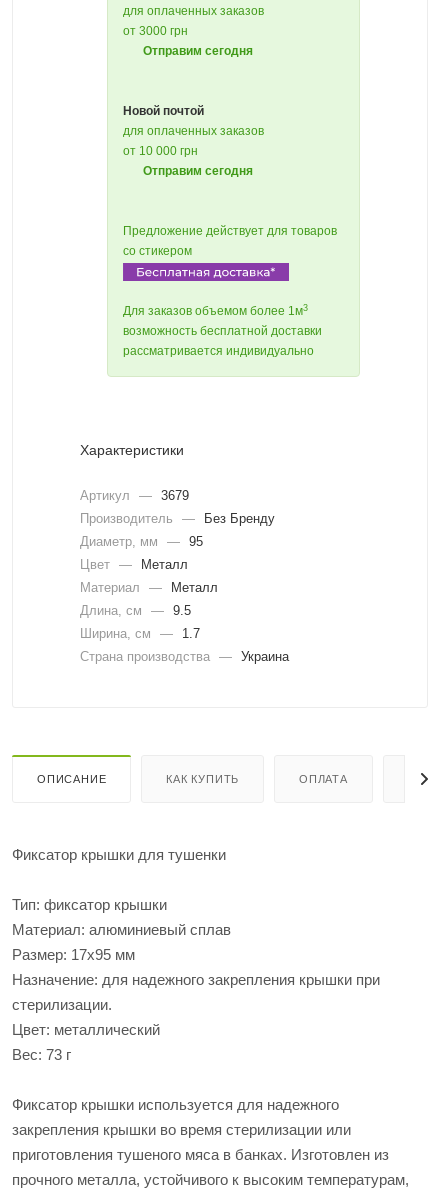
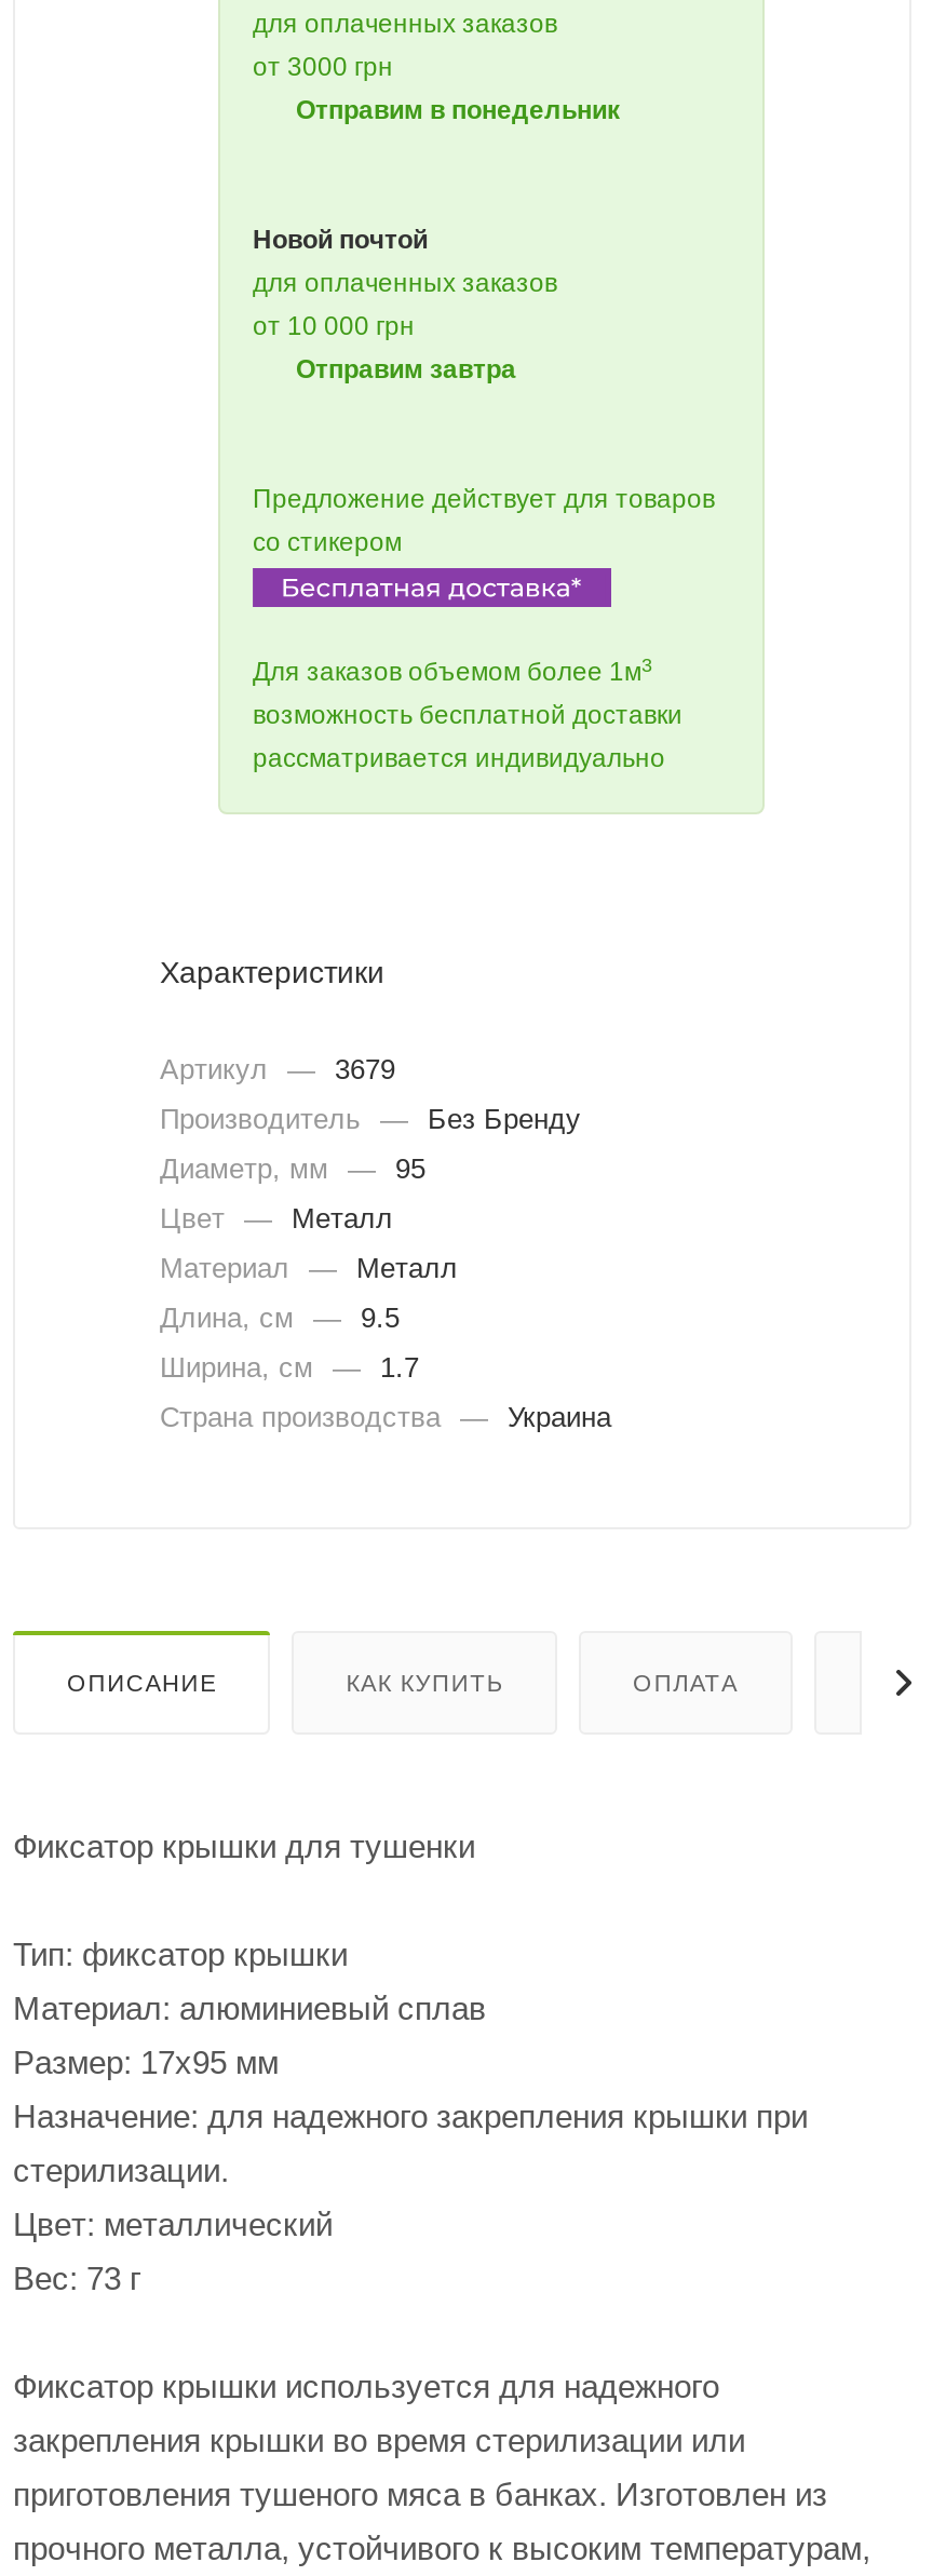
- Отправим сегодня
+ Отправим в понедельник

- Отправим сегодня
+ Отправим завтра
